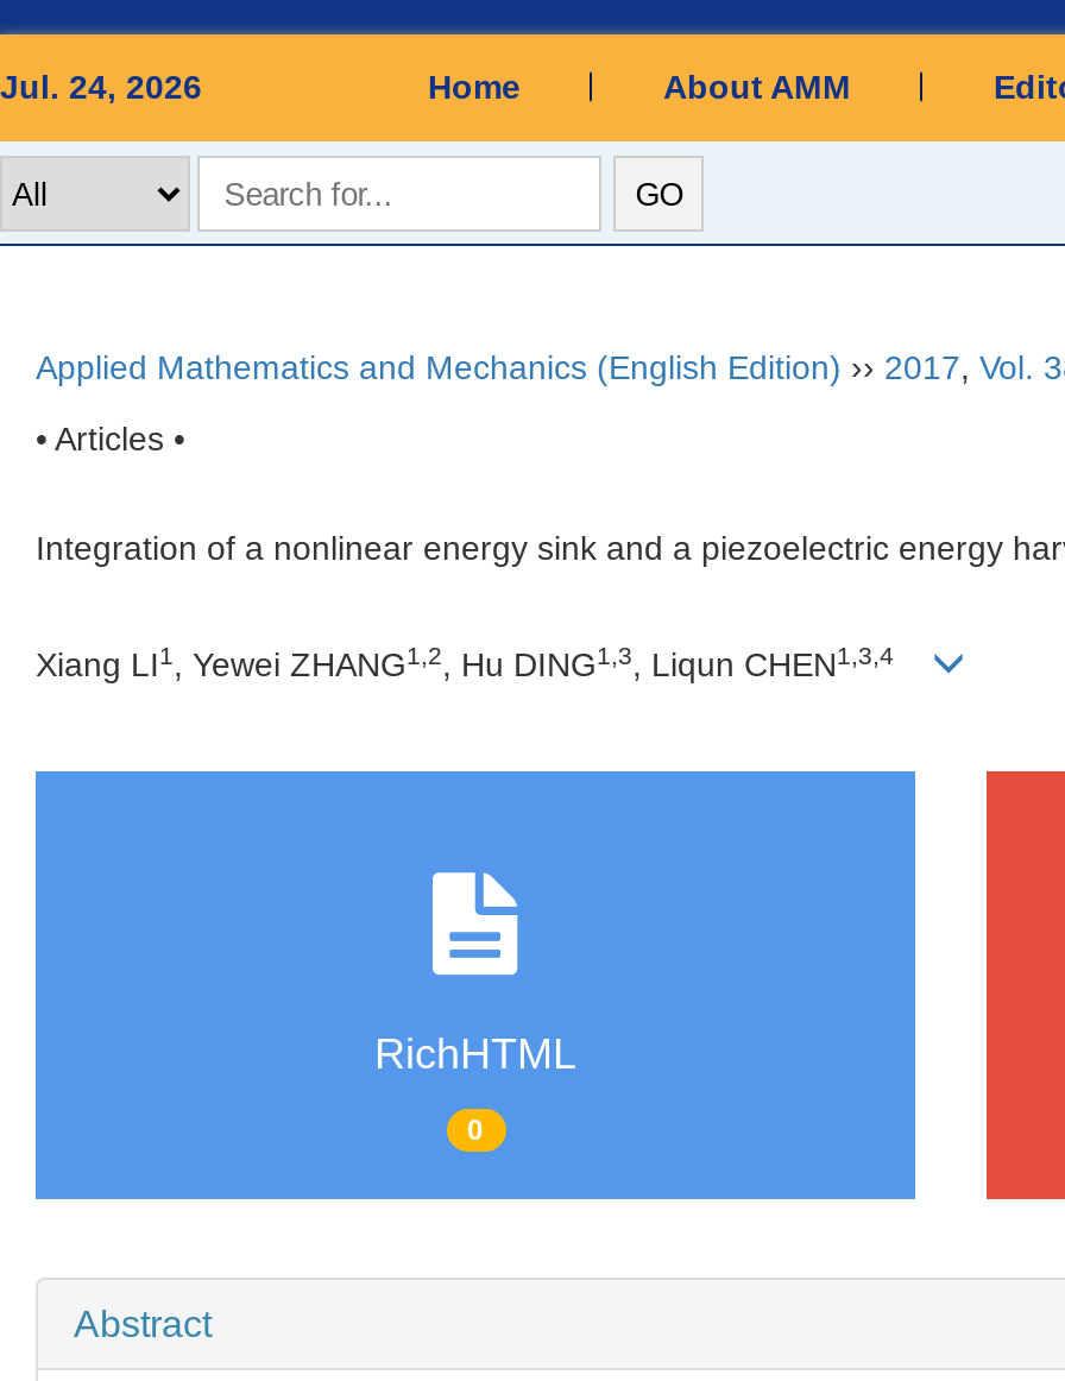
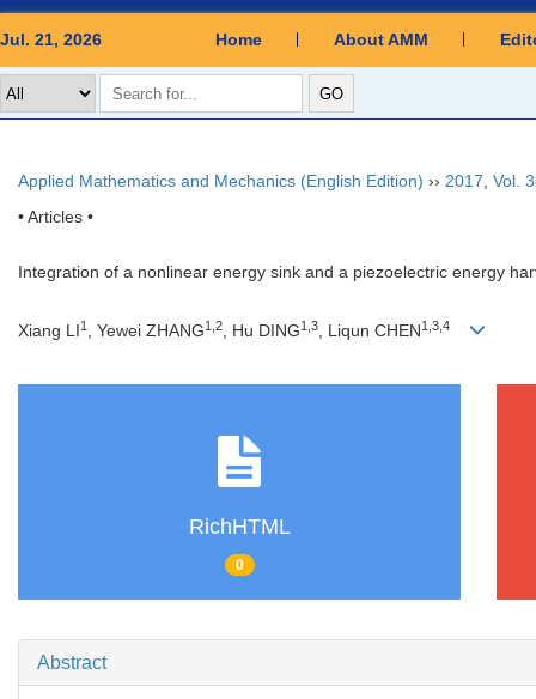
- Jul. 24, 2026
+ Jul. 21, 2026
